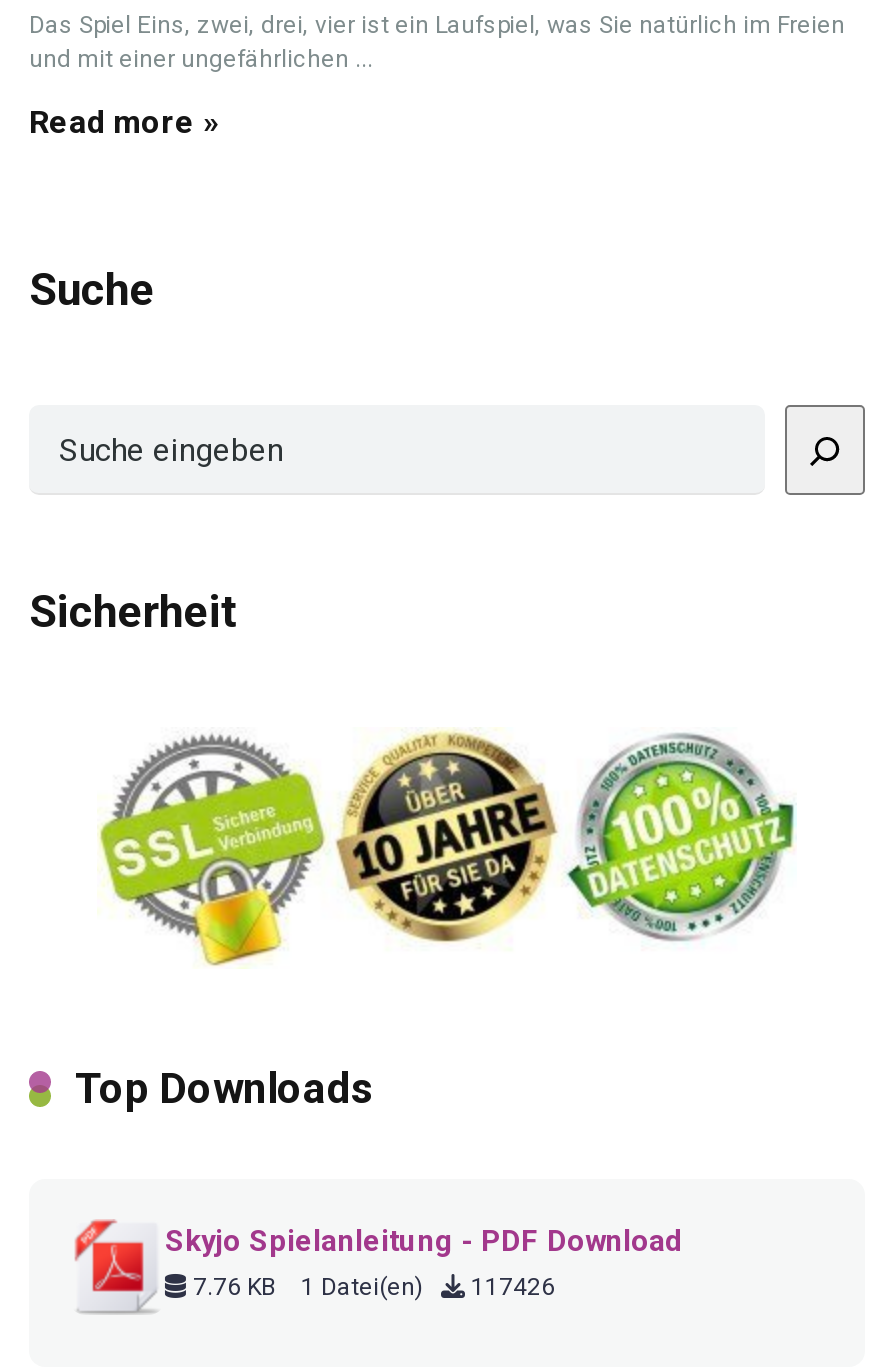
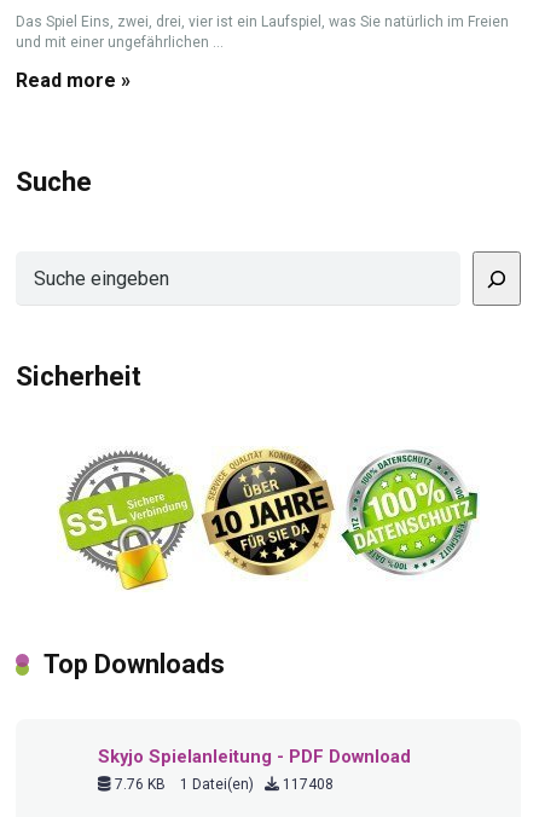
- [image]

- 7.76 KB 1 Datei(en) 117426
+ 7.76 KB 1 Datei(en) 117408
